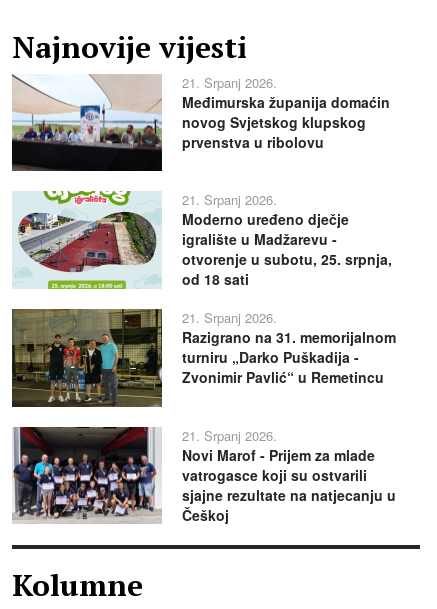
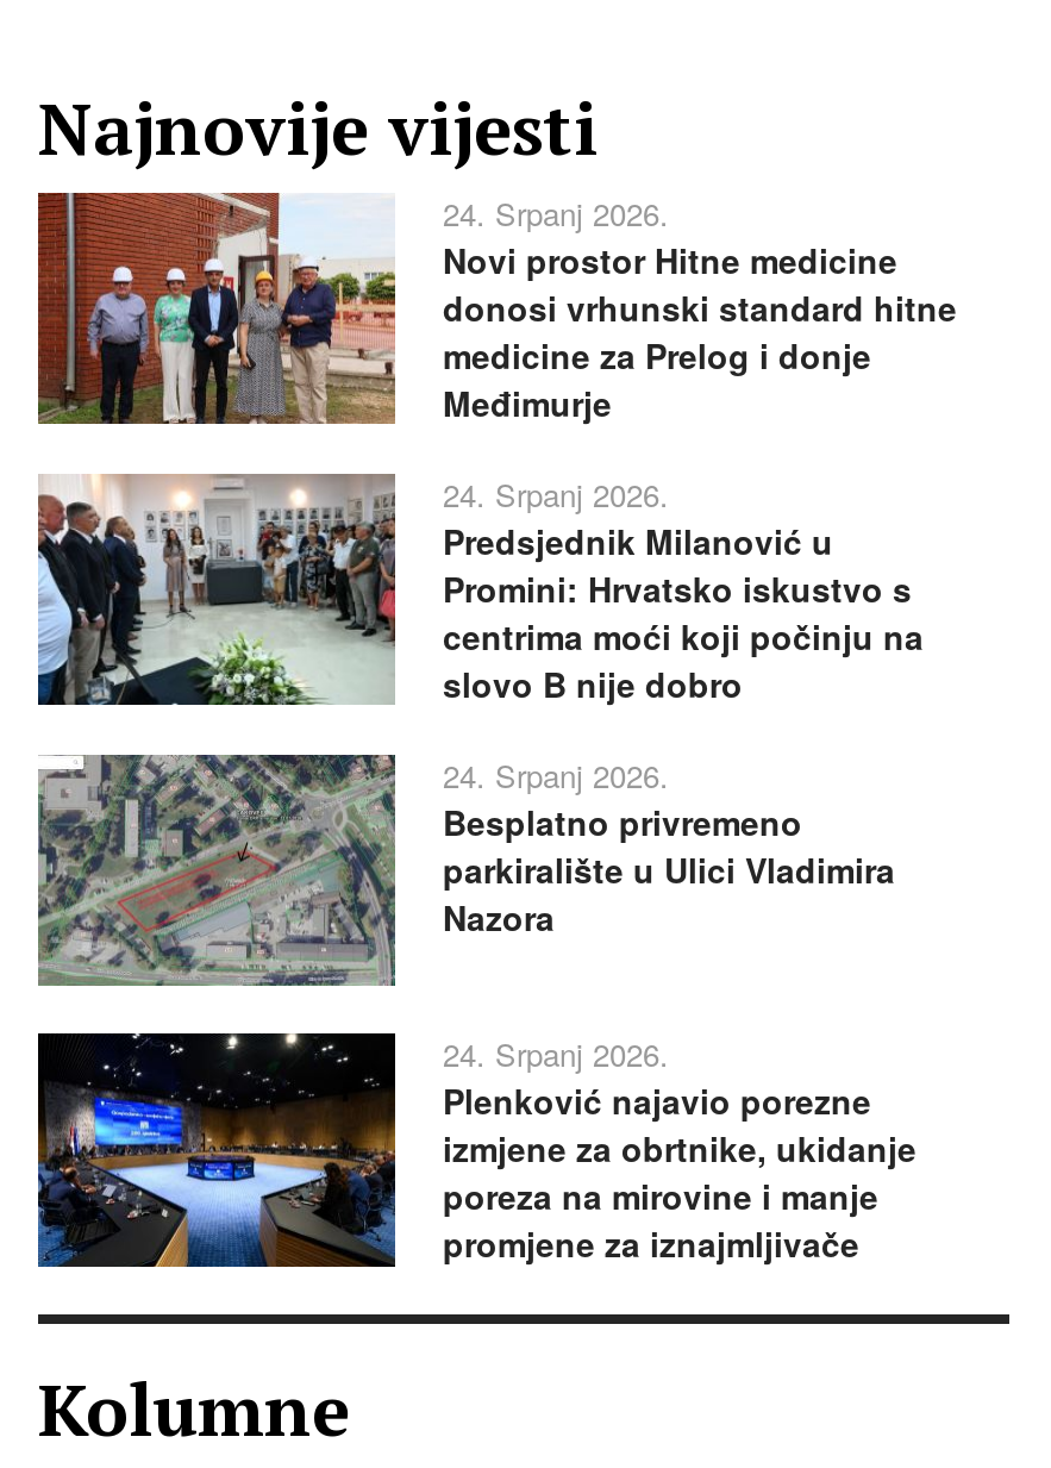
- [image]
- 21. Srpanj 2026.
- Međimurska županija domaćin
- novog Svjetskog klupskog
- prvenstva u ribolovu
+ [image]
+ 24. Srpanj 2026.
+ Novi prostor Hitne medicine
+ donosi vrhunski standard hitne
+ medicine za Prelog i donje
+ Međimurje

- [image]
- 21. Srpanj 2026.
- Moderno uređeno dječje
- igralište u Madžarevu -
- otvorenje u subotu, 25. srpnja,
- od 18 sati
+ [image]
+ 24. Srpanj 2026.
+ Predsjednik Milanović u
+ Promini: Hrvatsko iskustvo s
+ centrima moći koji počinju na
+ slovo B nije dobro

- [image]
- 21. Srpanj 2026.
- Razigrano na 31. memorijalnom
- turniru „Darko Puškadija -
- Zvonimir Pavlić“ u Remetincu
+ [image]
+ 24. Srpanj 2026.
+ Besplatno privremeno
+ parkiralište u Ulici Vladimira
+ Nazora

- [image]
- 21. Srpanj 2026.
- Novi Marof - Prijem za mlade
- vatrogasce koji su ostvarili
- sjajne rezultate na natjecanju u
- Češkoj
+ [image]
+ 24. Srpanj 2026.
+ Plenković najavio porezne
+ izmjene za obrtnike, ukidanje
+ poreza na mirovine i manje
+ promjene za iznajmljivače
